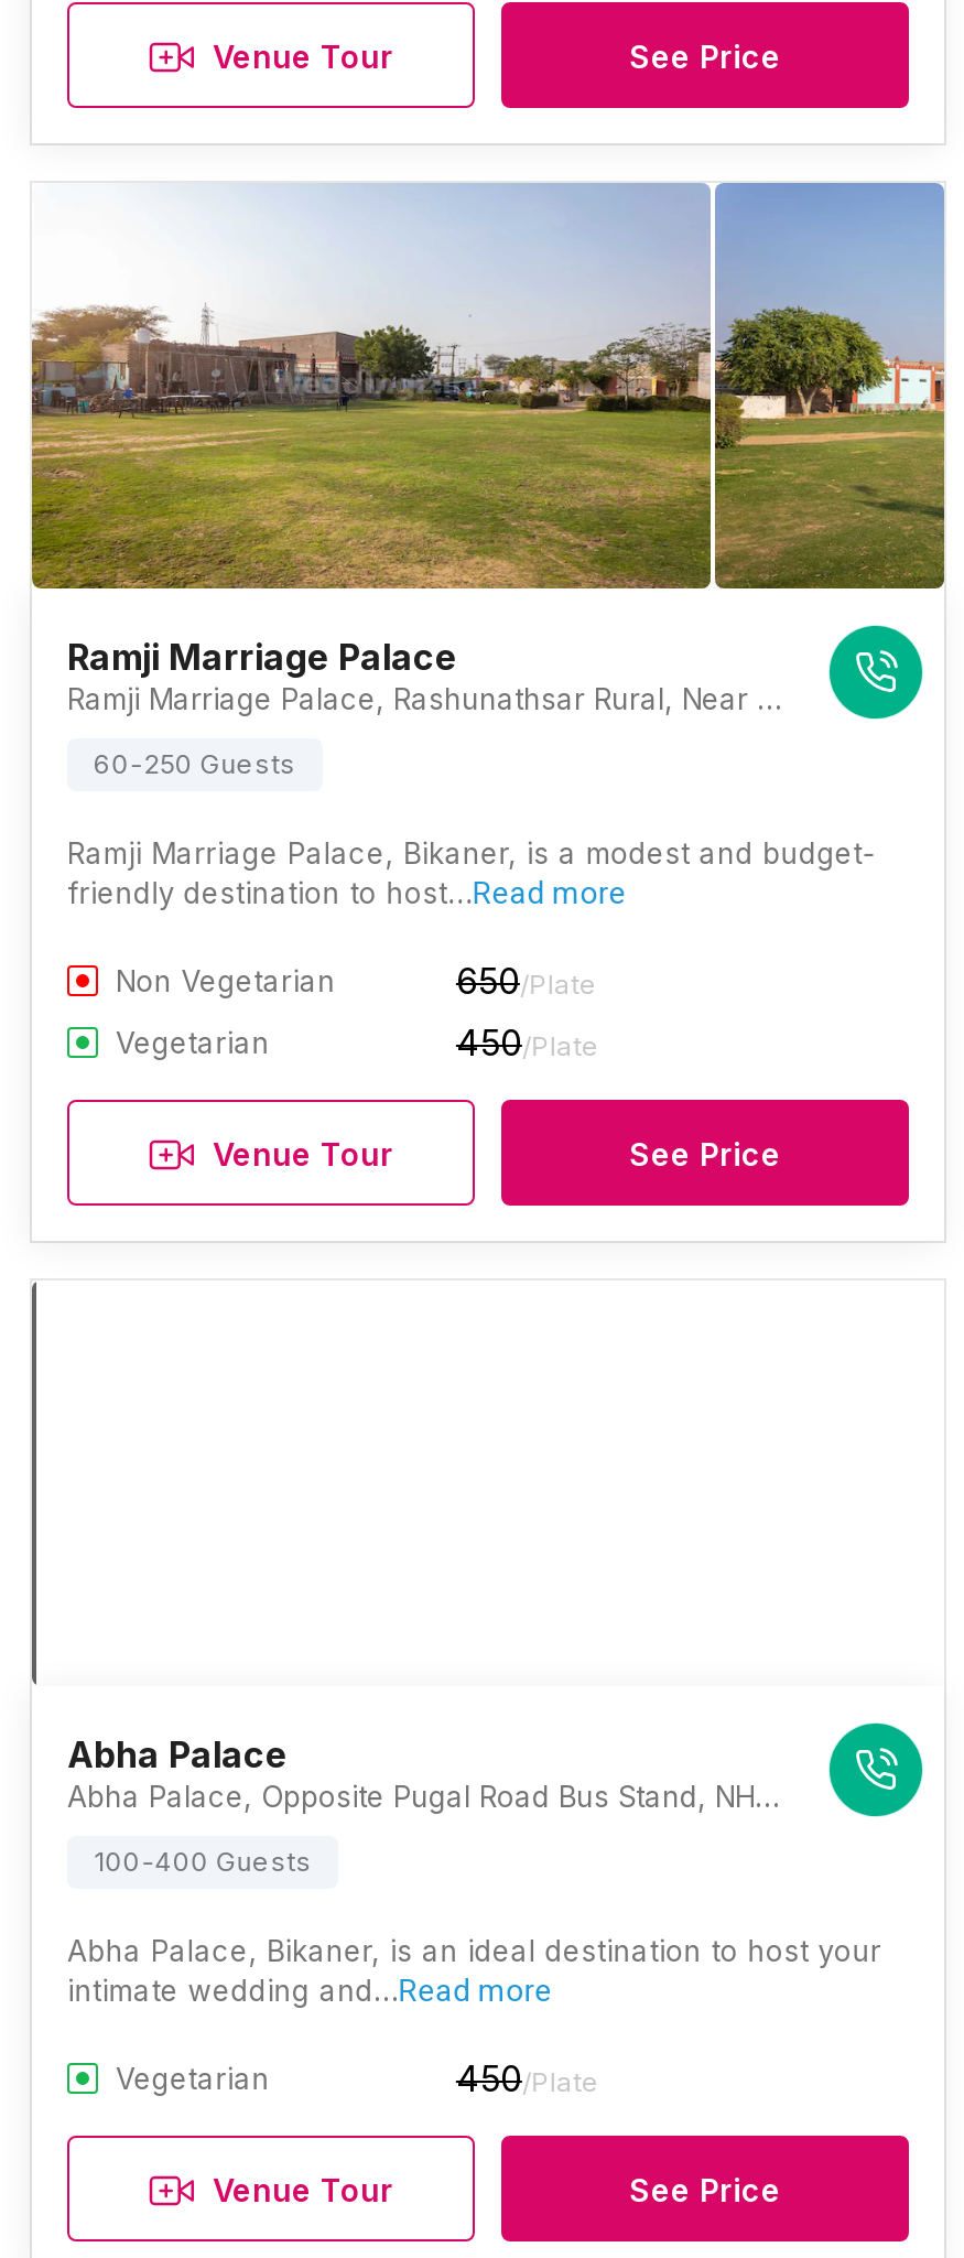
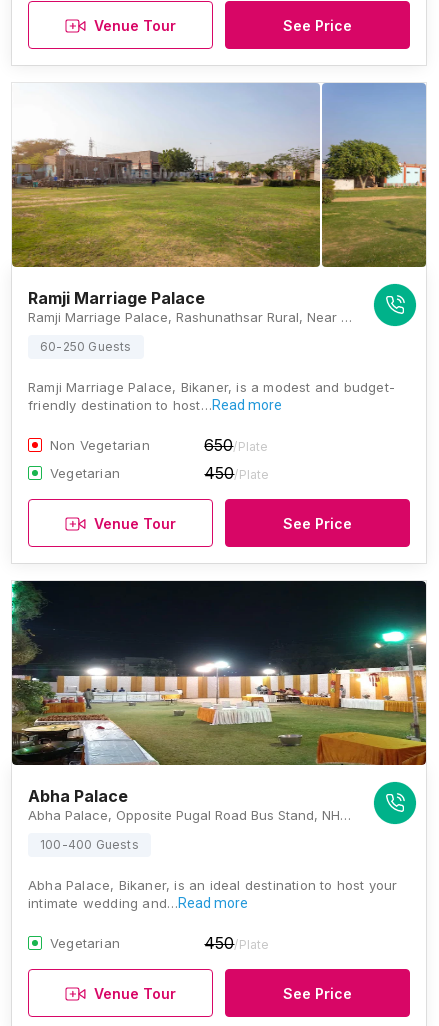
+ [image]
